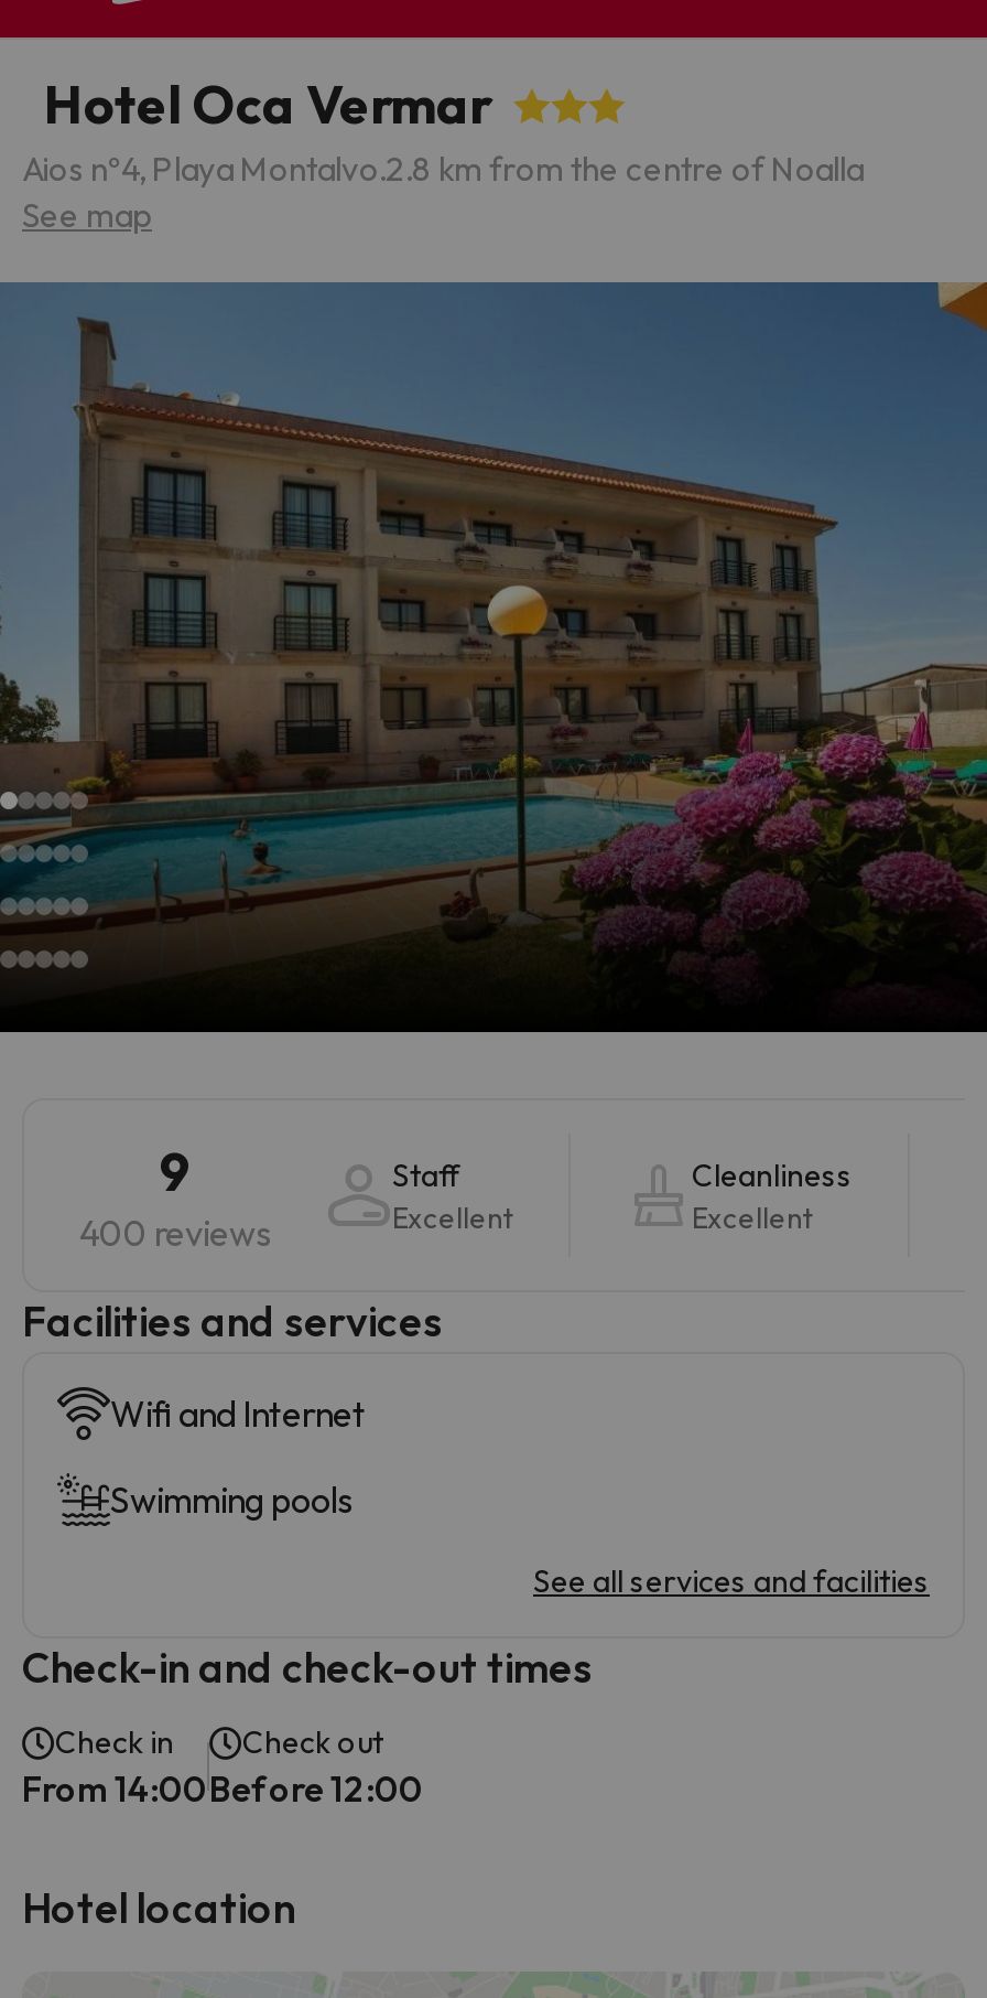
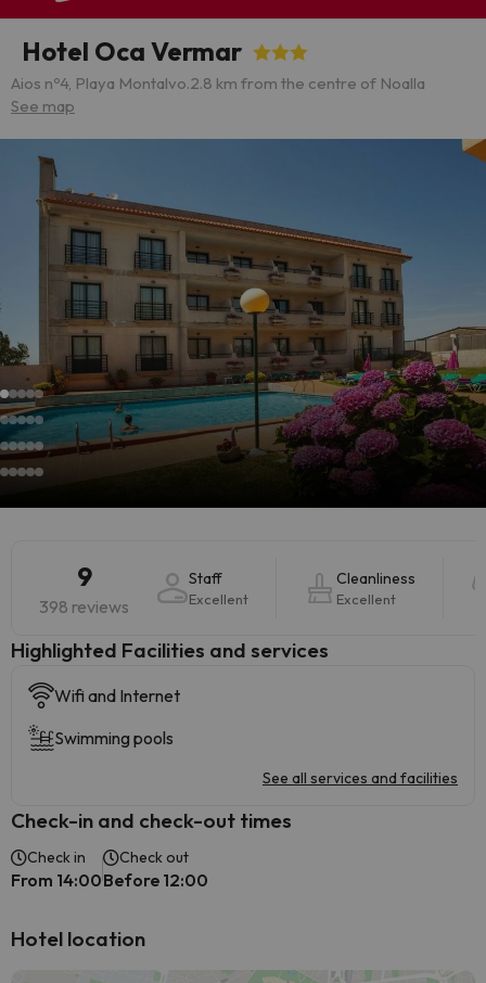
- 400 reviews
+ 398 reviews

- Facilities and services
+ Highlighted Facilities and services
